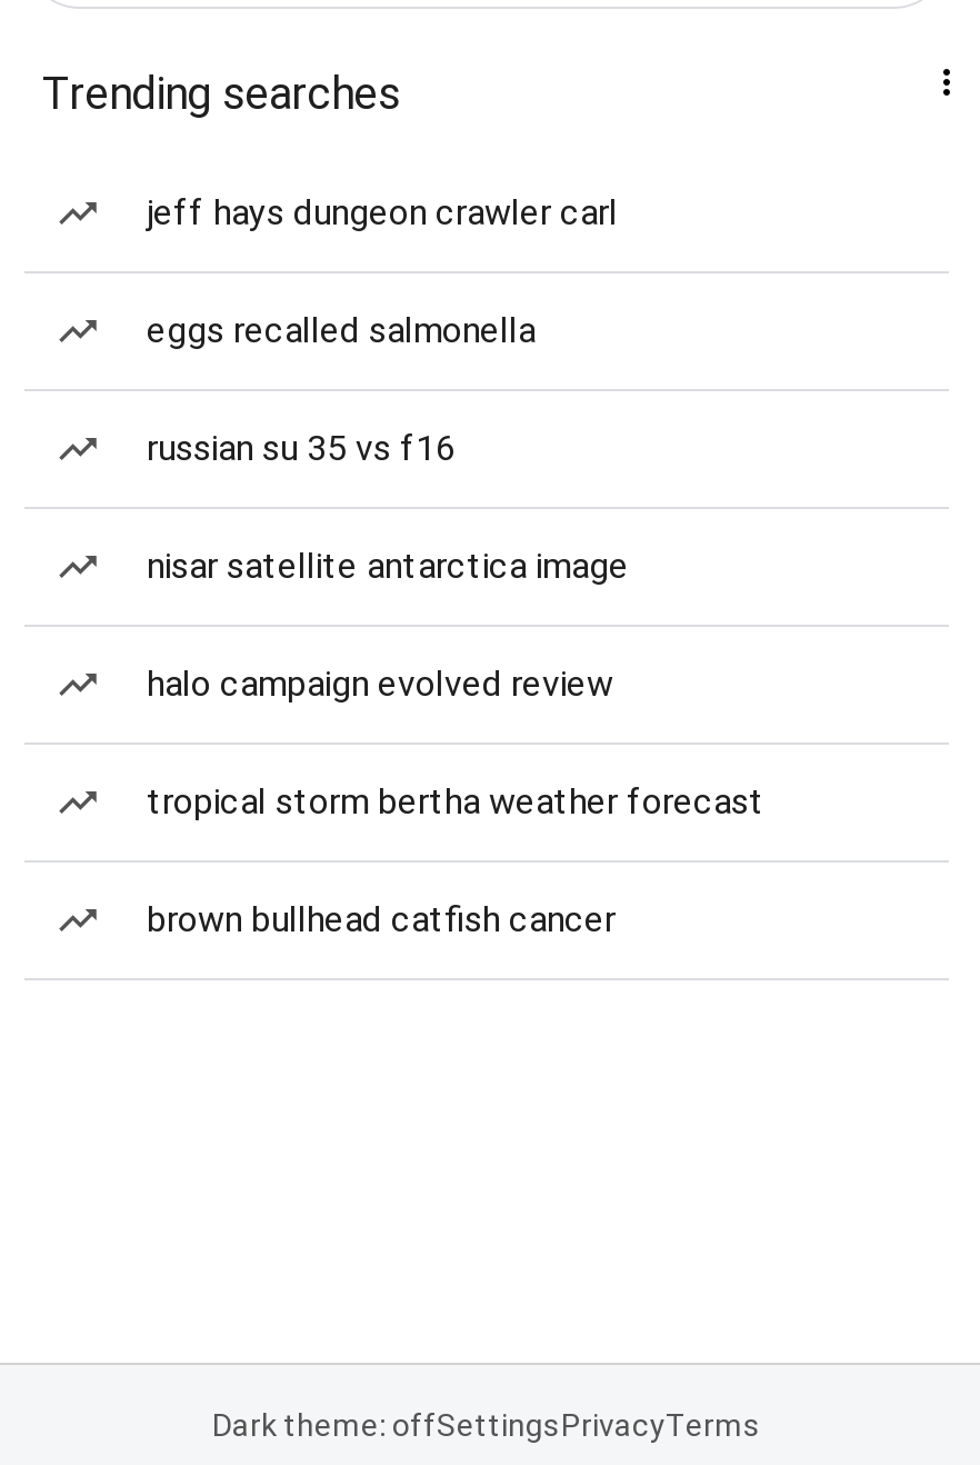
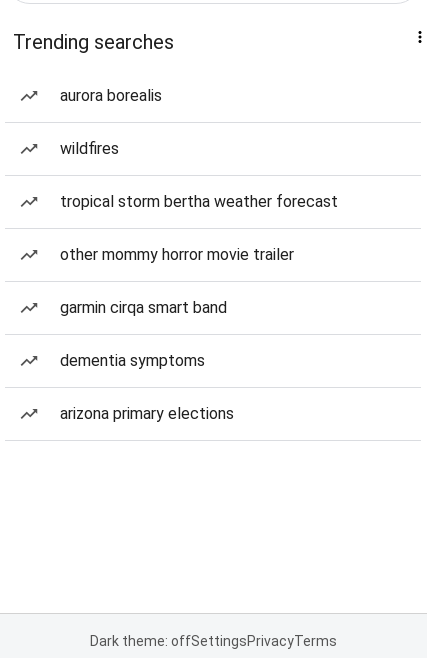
- jeff hays dungeon crawler carl
- eggs recalled salmonella
- russian su 35 vs f16
- nisar satellite antarctica image
- halo campaign evolved review
+ aurora borealis
+ wildfires

moved up: tropical storm bertha weather forecast

- brown bullhead catfish cancer
+ other mommy horror movie trailer
+ garmin cirqa smart band
+ dementia symptoms
+ arizona primary elections
